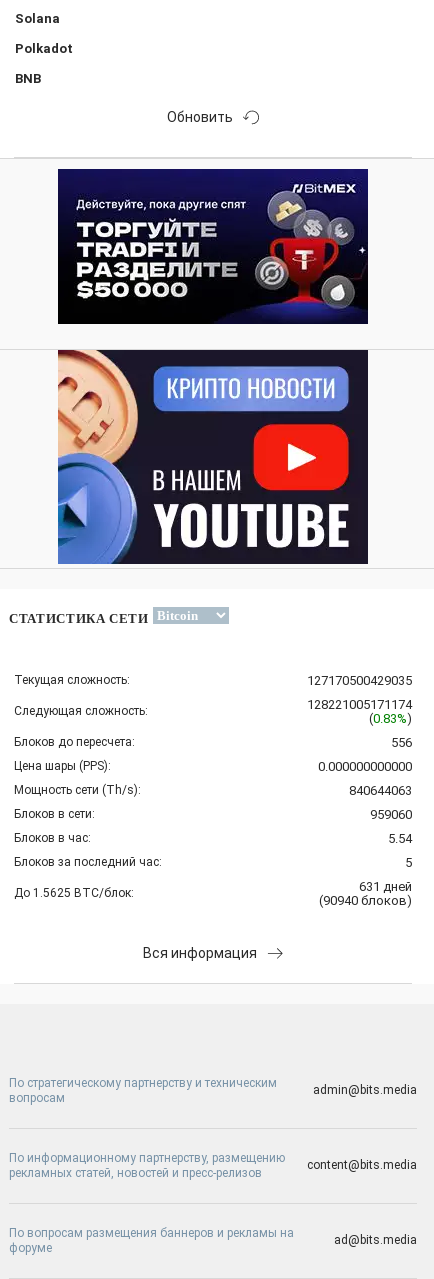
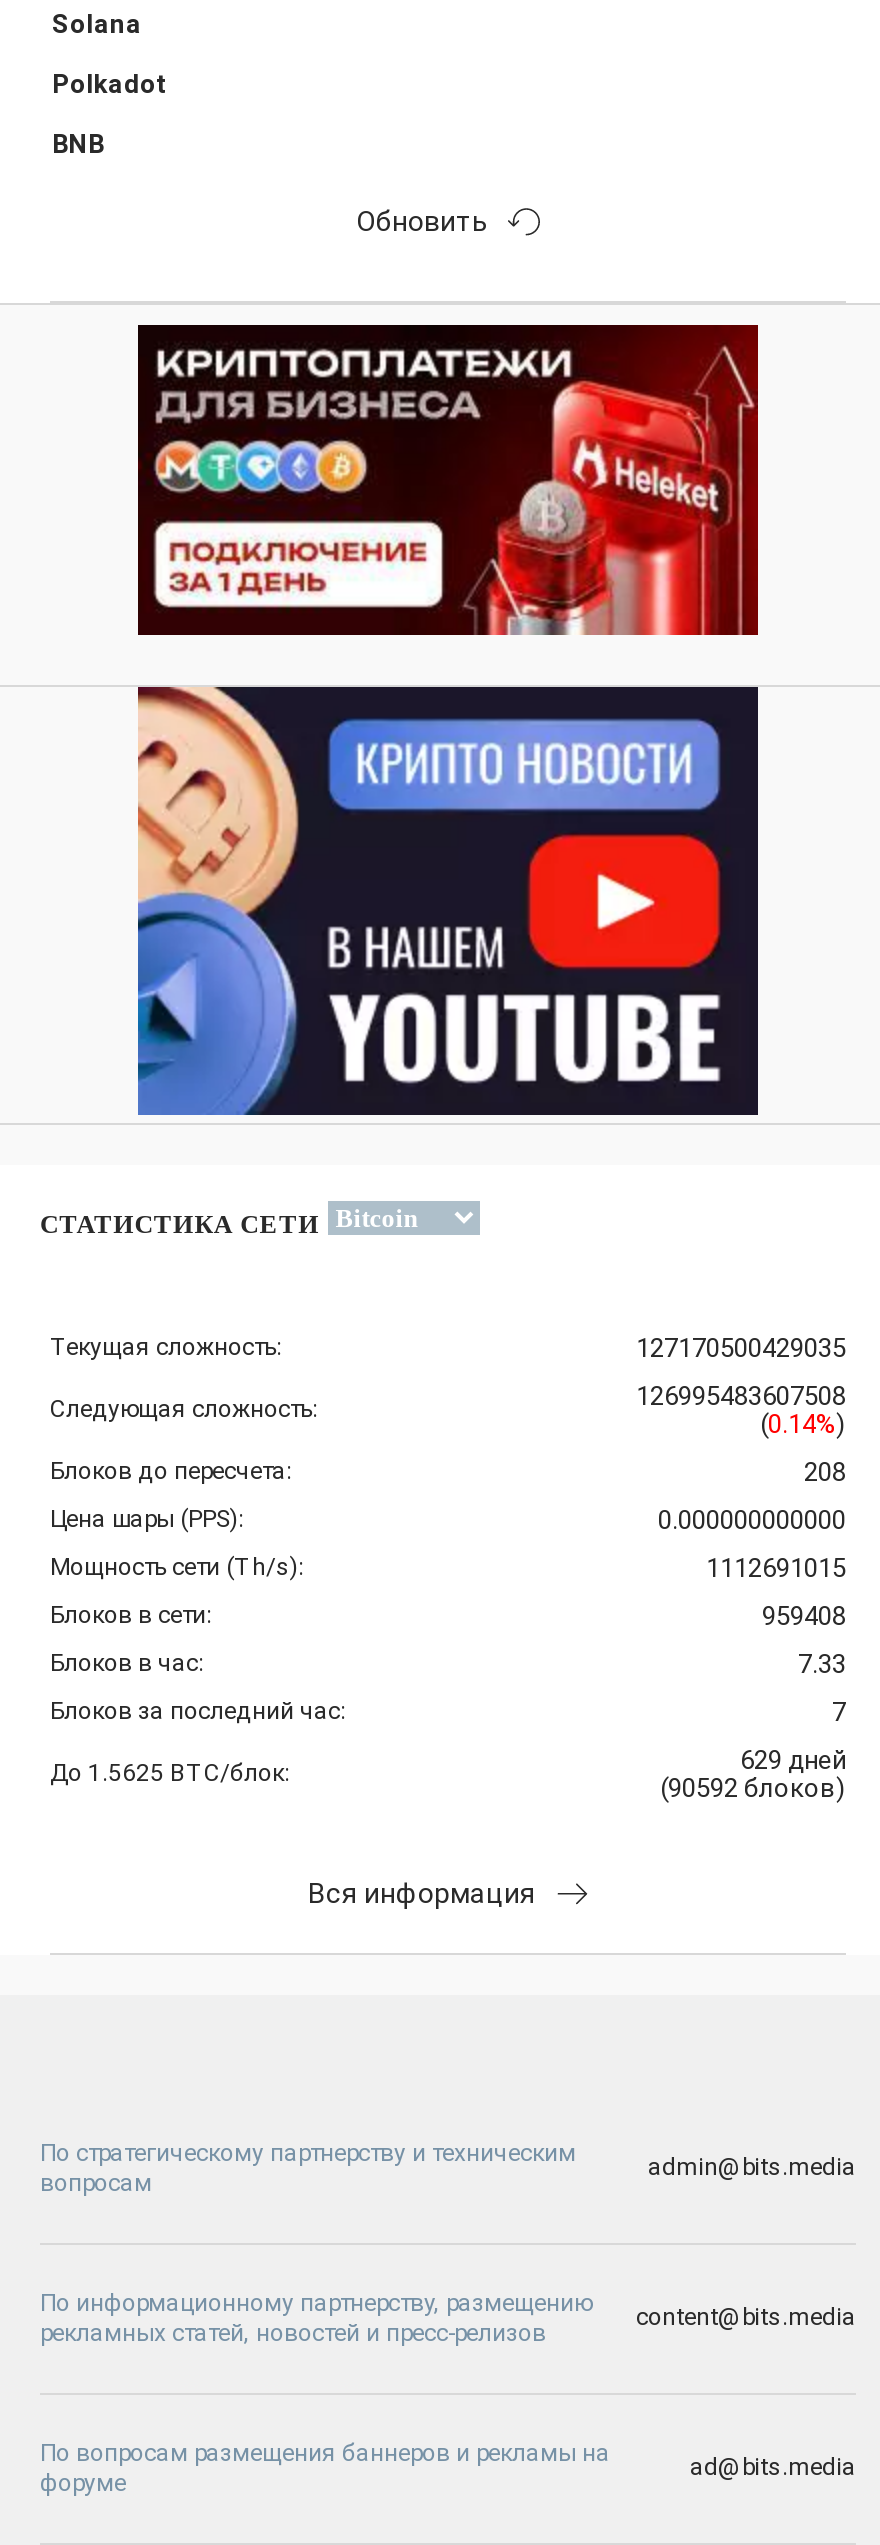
- [image]
+ [image]

- 128221005171174
+ 126995483607508

- (0.83%)
+ (0.14%)

- 556
+ 208

- 840644063
+ 1112691015

- 959060
+ 959408

- 5.54
+ 7.33

- 5
+ 7

- 631 дней
+ 629 дней

- (90940 блоков)
+ (90592 блоков)
